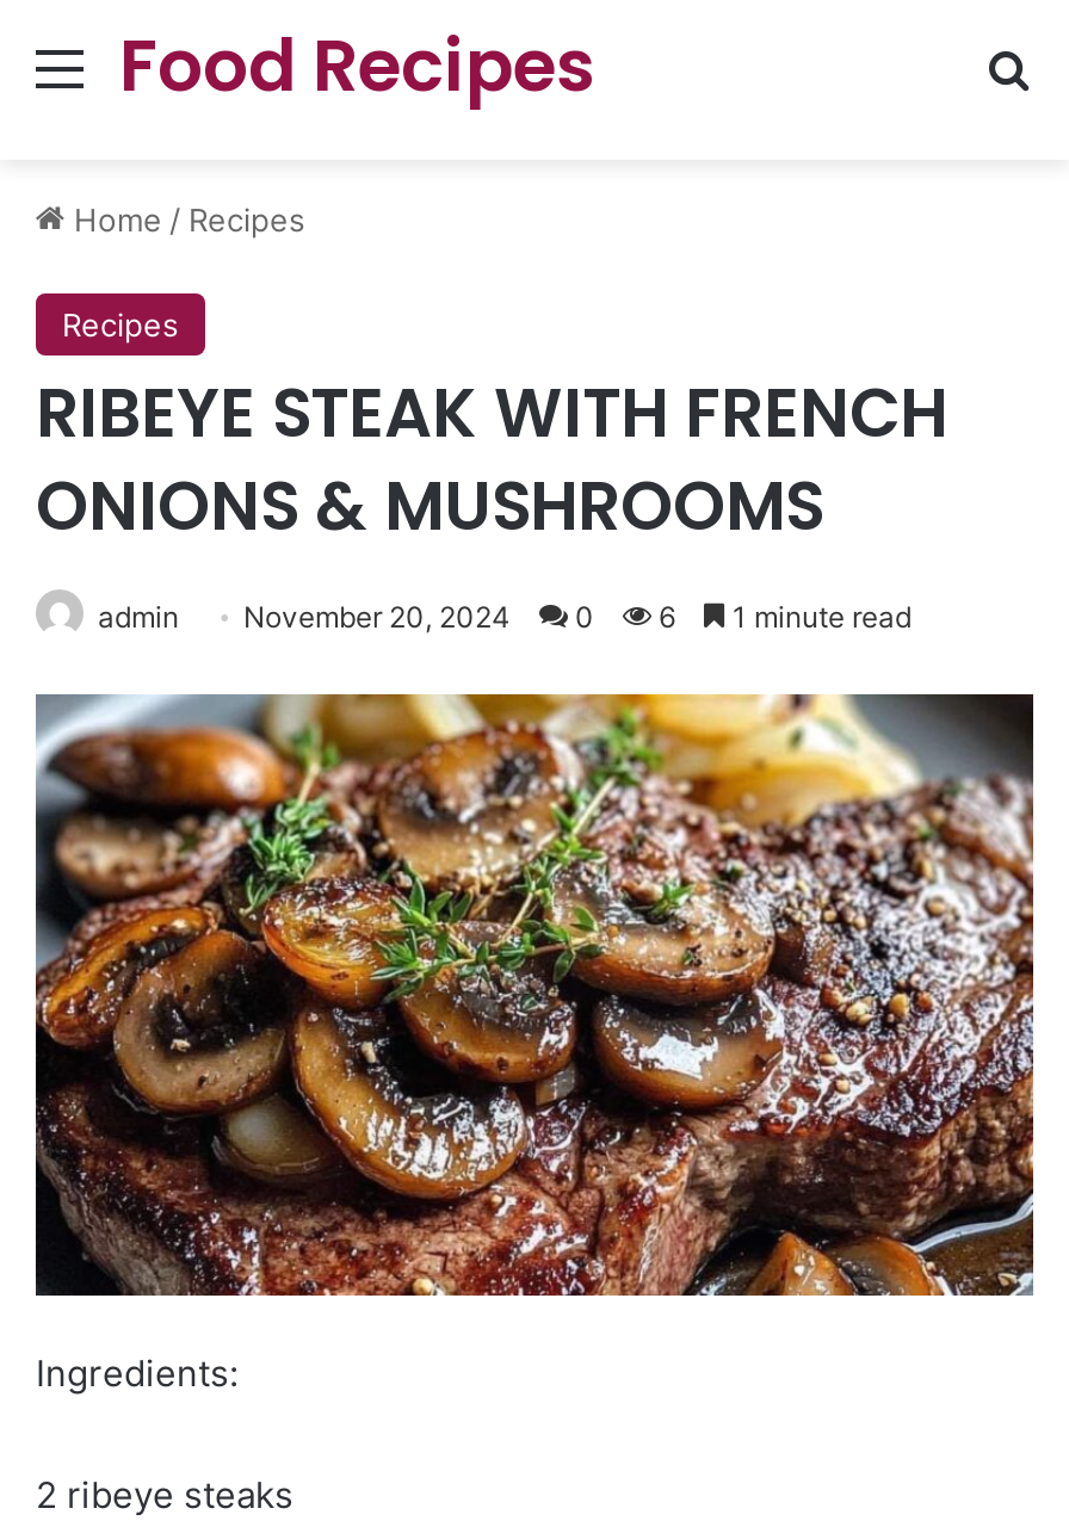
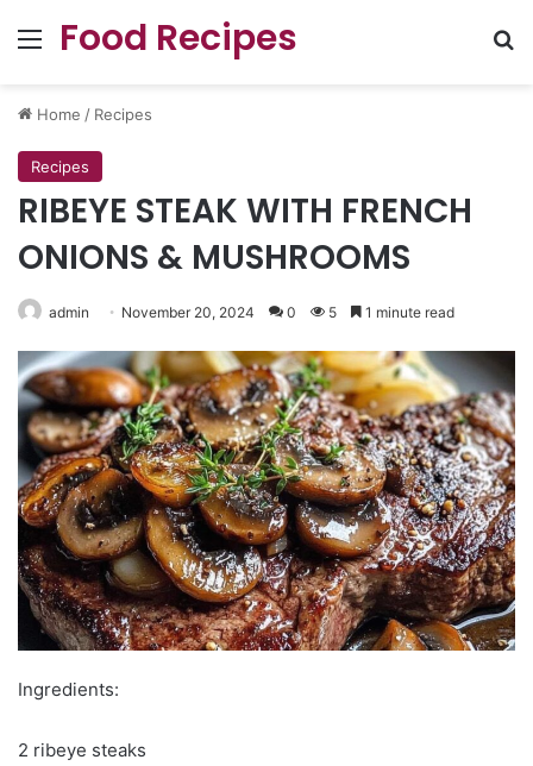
- admin November 20, 2024 0 6 1 minute read
+ admin November 20, 2024 0 5 1 minute read
